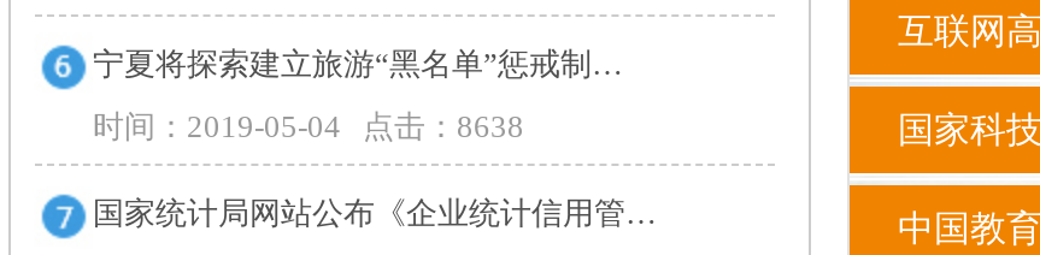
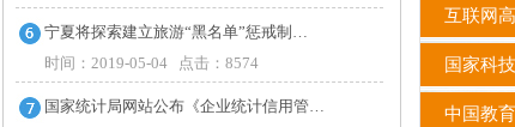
- 时间：2019-05-04 点击：8638
+ 时间：2019-05-04 点击：8574
